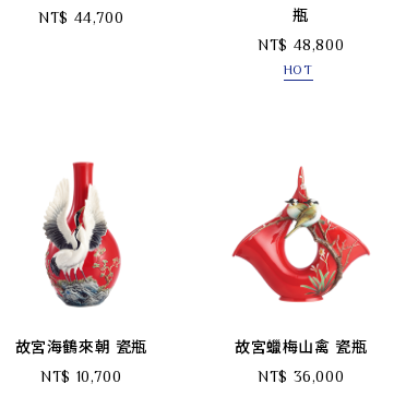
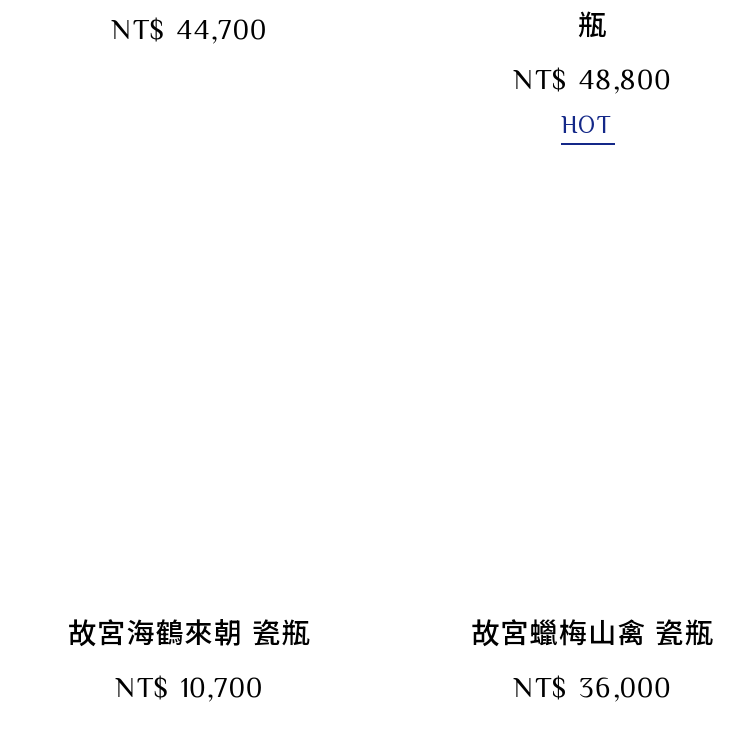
- [image]

- [image]
